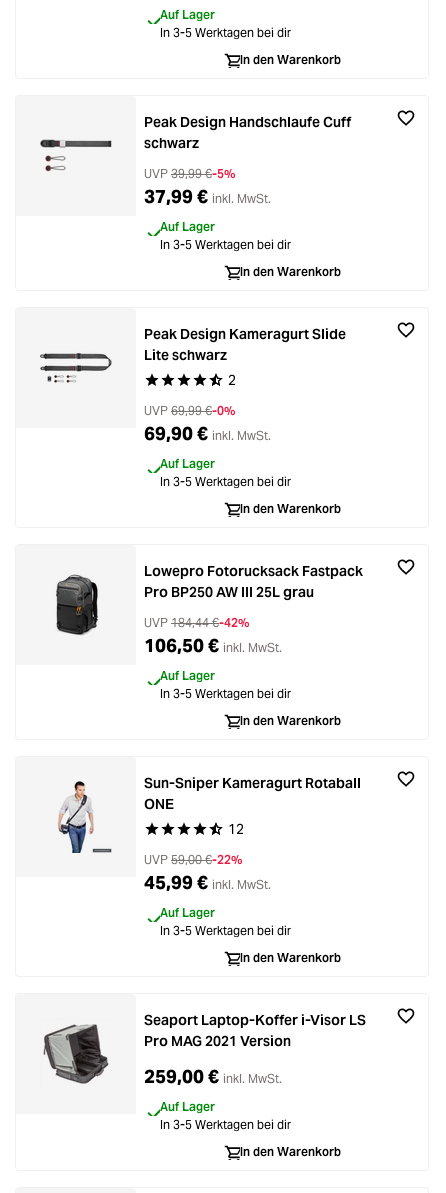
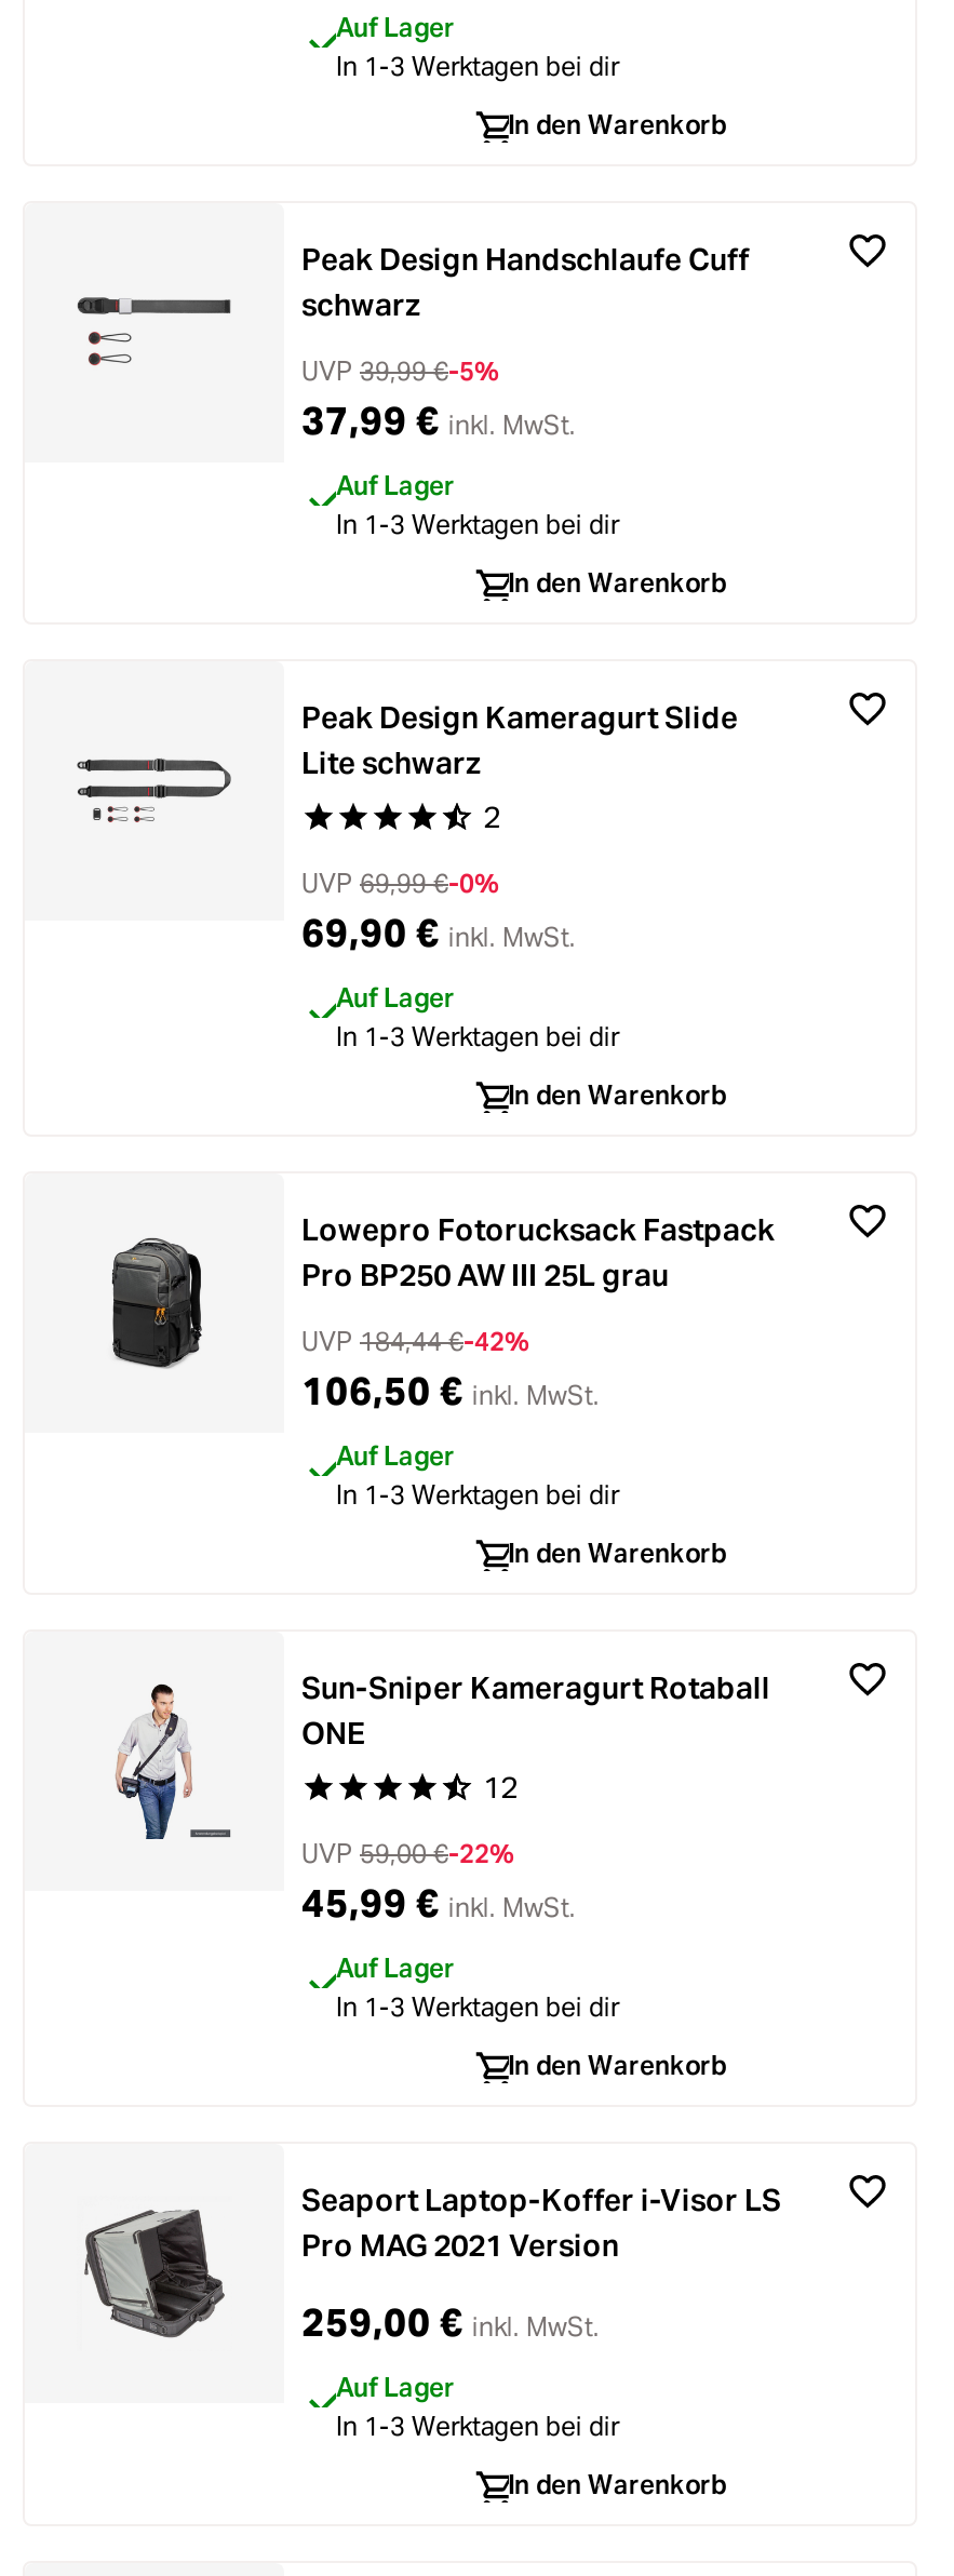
- In 3-5 Werktagen bei dir
+ In 1-3 Werktagen bei dir

- In 3-5 Werktagen bei dir
+ In 1-3 Werktagen bei dir

- In 3-5 Werktagen bei dir
+ In 1-3 Werktagen bei dir

- In 3-5 Werktagen bei dir
+ In 1-3 Werktagen bei dir

- In 3-5 Werktagen bei dir
+ In 1-3 Werktagen bei dir

- In 3-5 Werktagen bei dir
+ In 1-3 Werktagen bei dir
